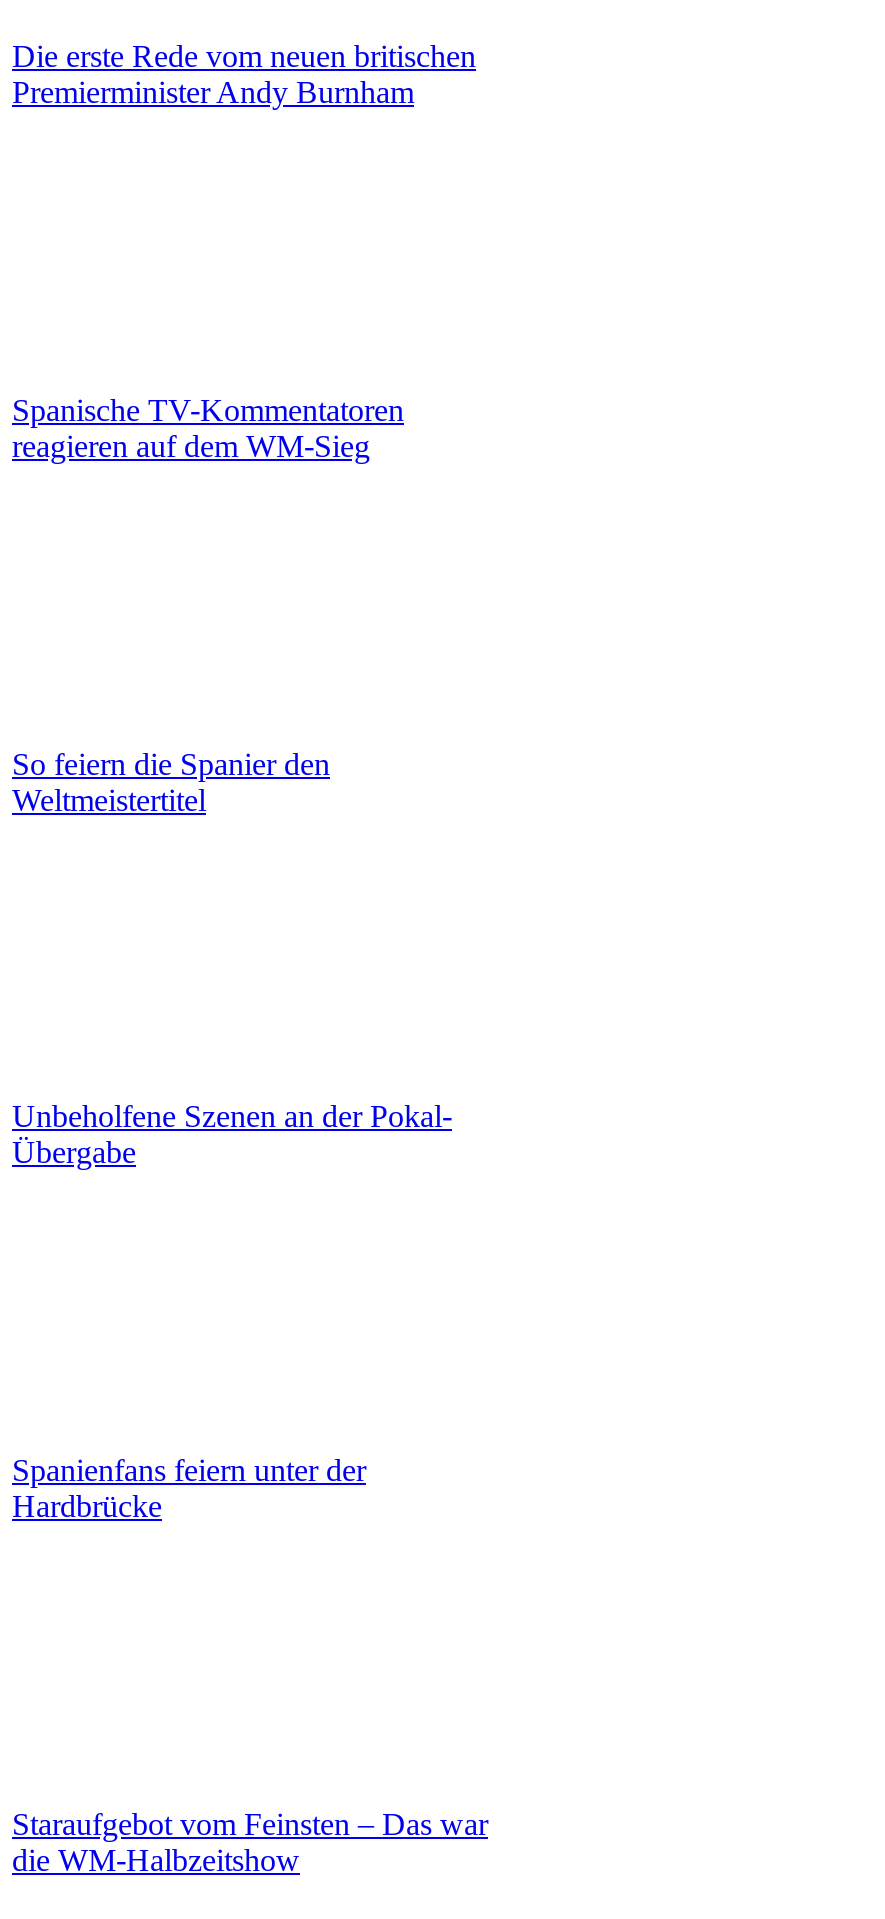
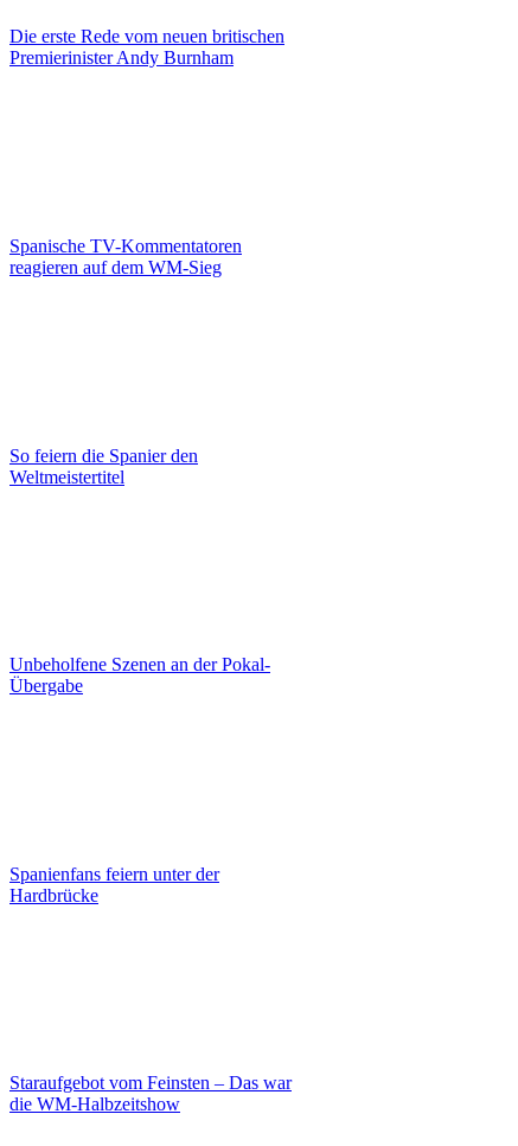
- Premierminister Andy Burnham
+ Premierinister Andy Burnham
